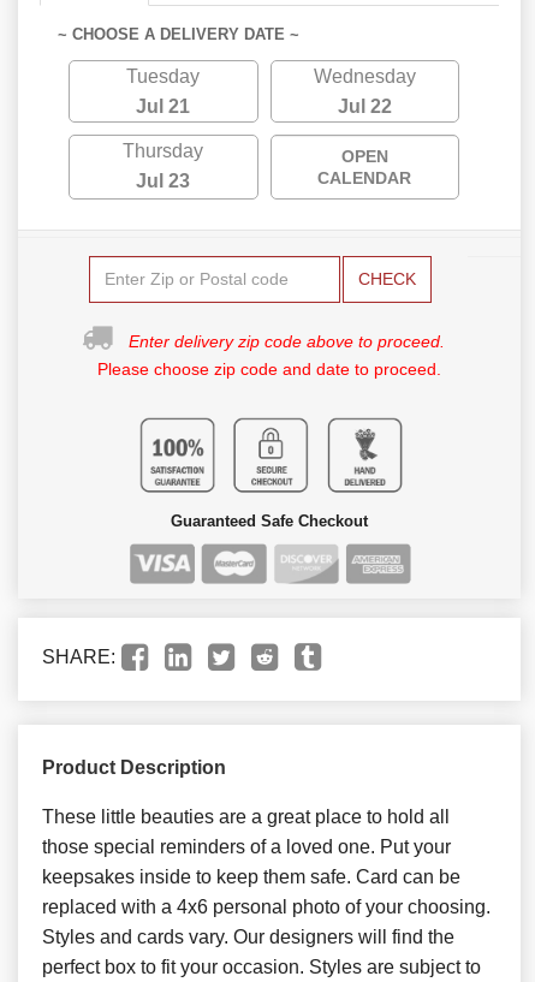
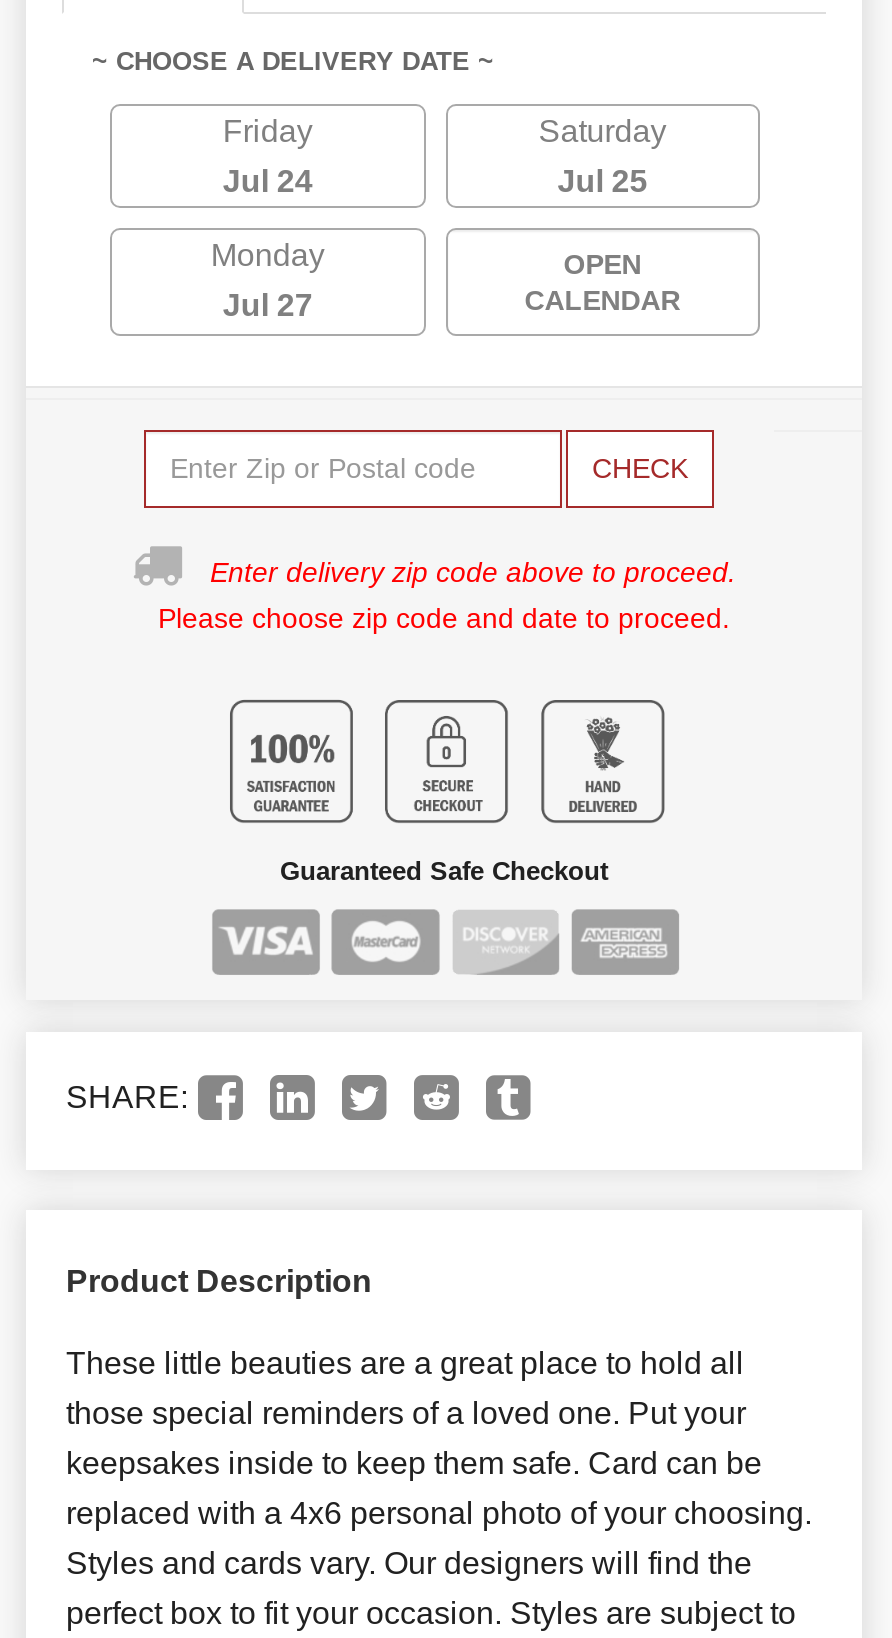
- Tuesday
+ Friday

- Wednesday
+ Saturday

- Jul 21
+ Jul 24

- Jul 22
+ Jul 25

- Thursday
+ Monday

- Jul 23
+ Jul 27
